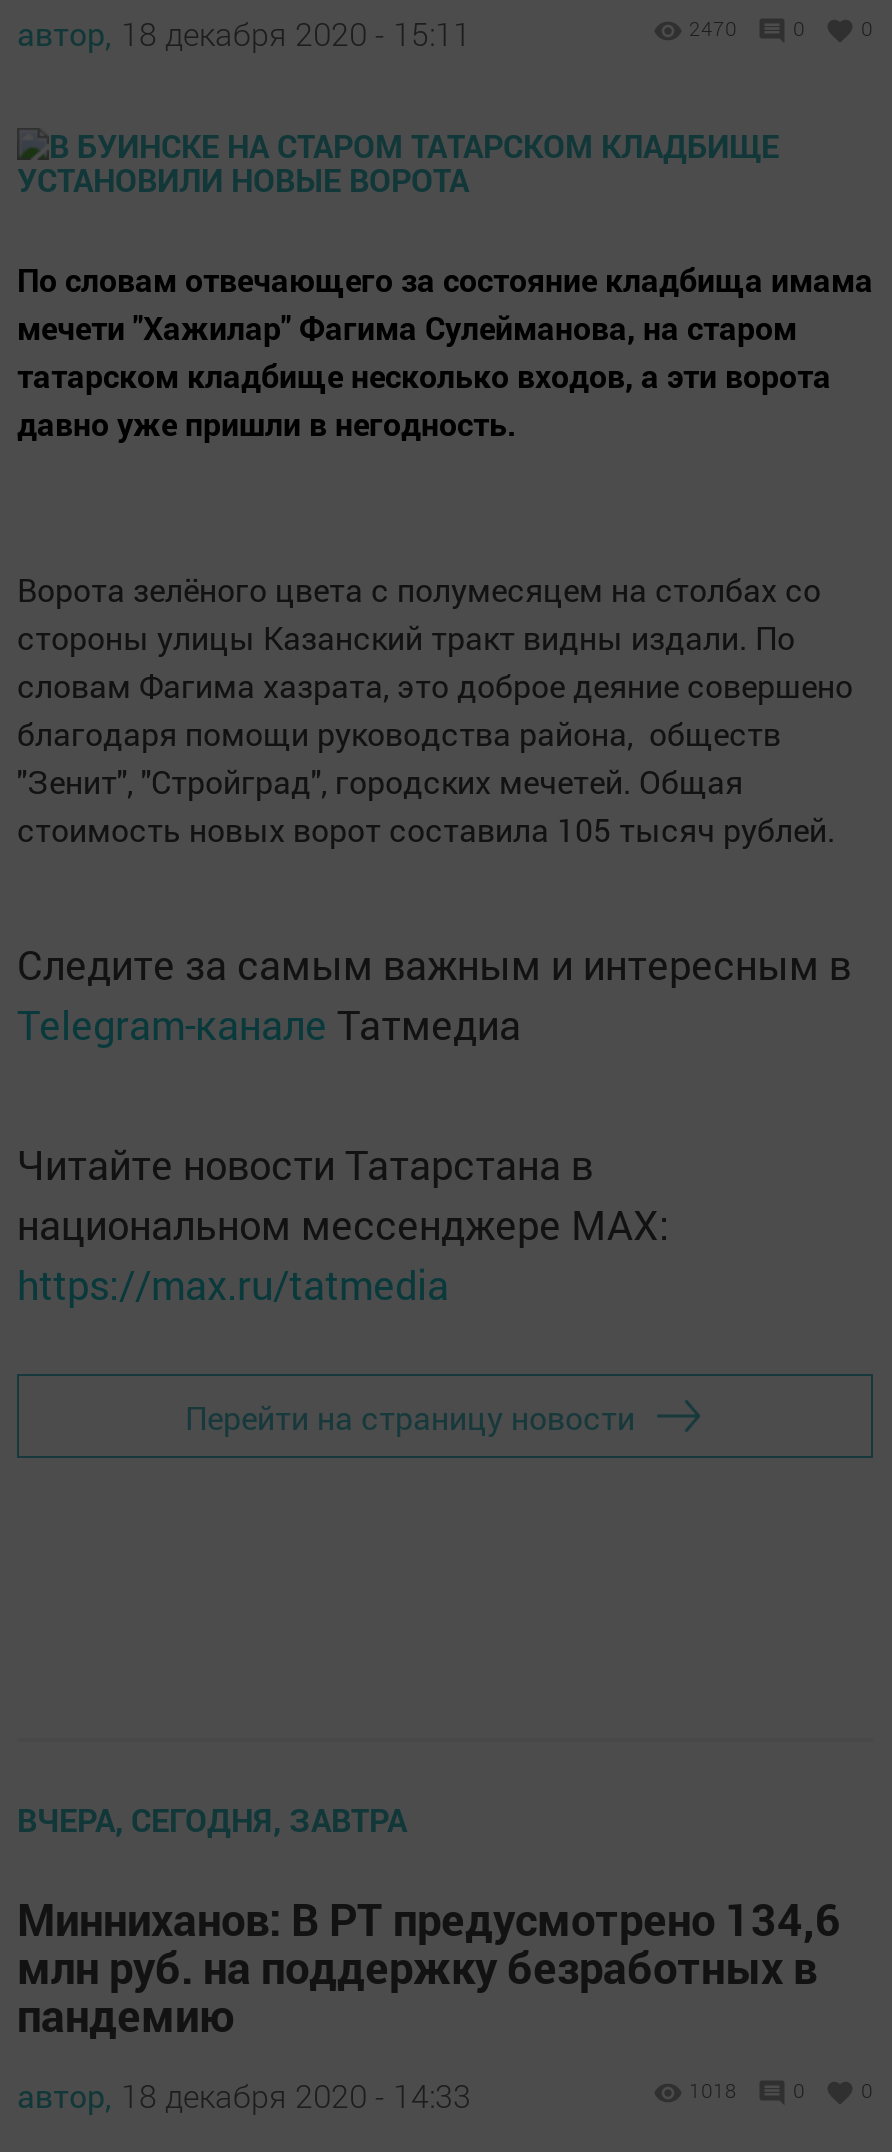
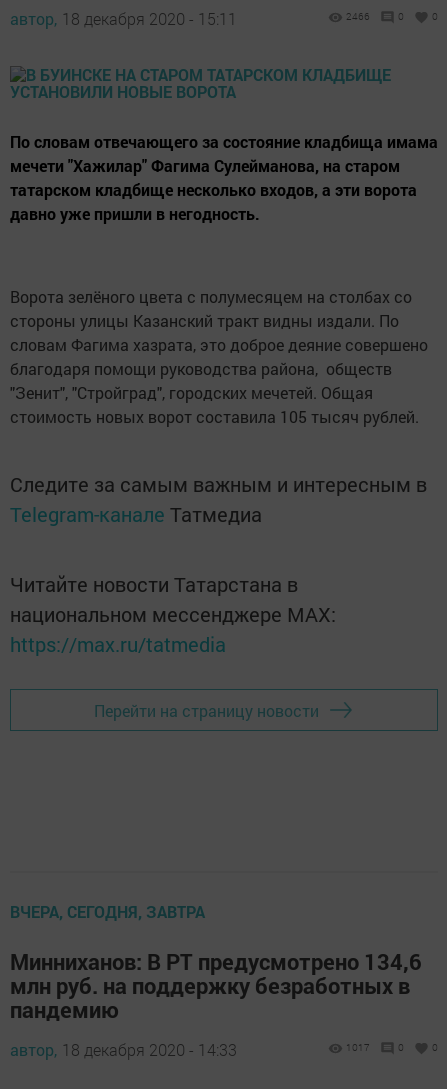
- 2470
+ 2466

- 1018
+ 1017
